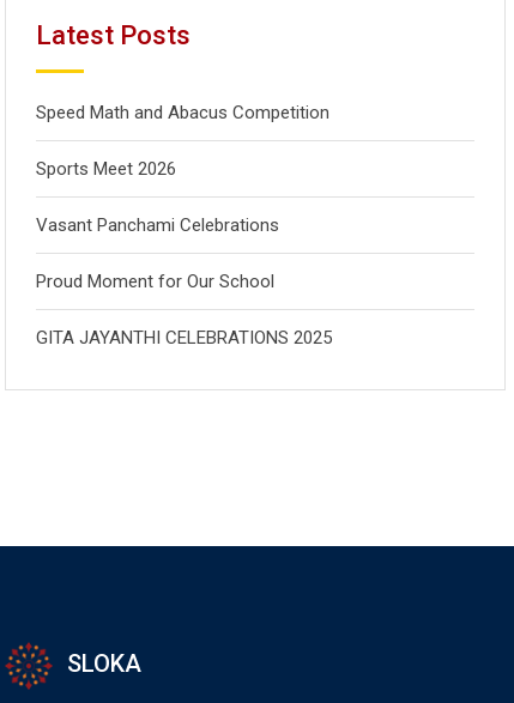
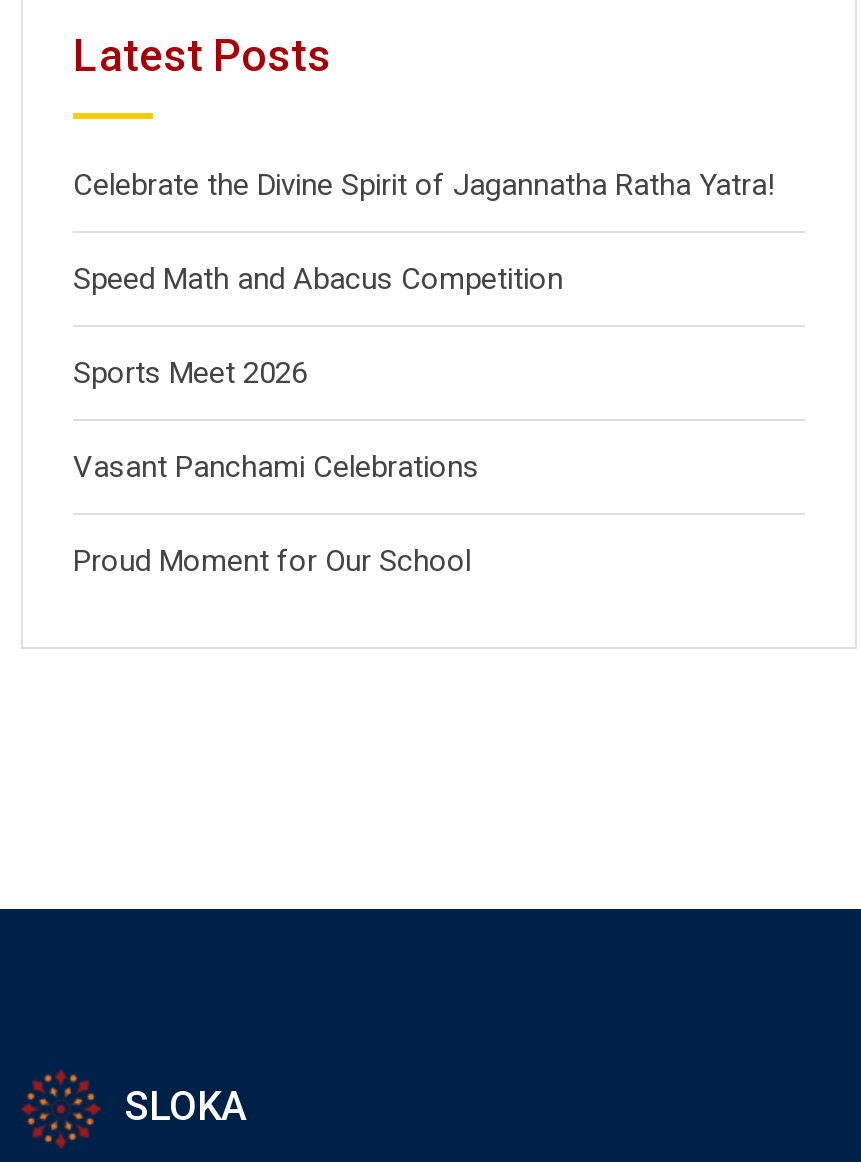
+ Celebrate the Divine Spirit of Jagannatha Ratha Yatra!

moved down: Speed Math and Abacus Competition | Sports Meet 2026 | Vasant Panchami Celebrations | Proud Moment for Our School

- GITA JAYANTHI CELEBRATIONS 2025
